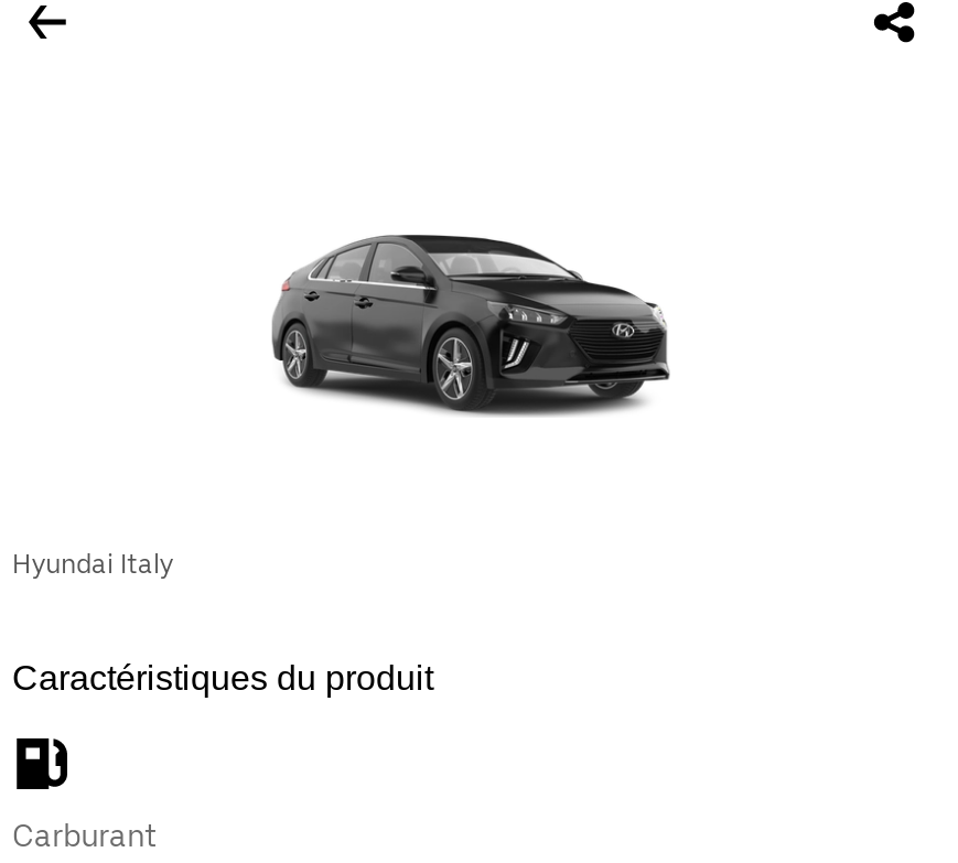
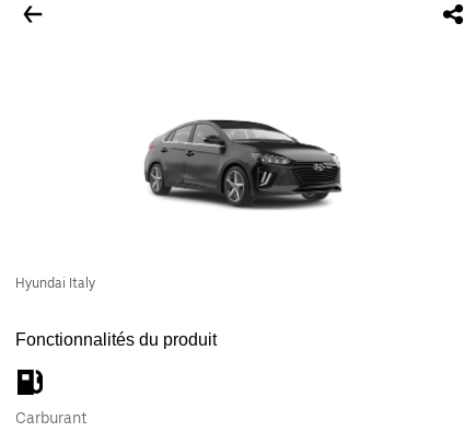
- Caractéristiques du produit
+ Fonctionnalités du produit
